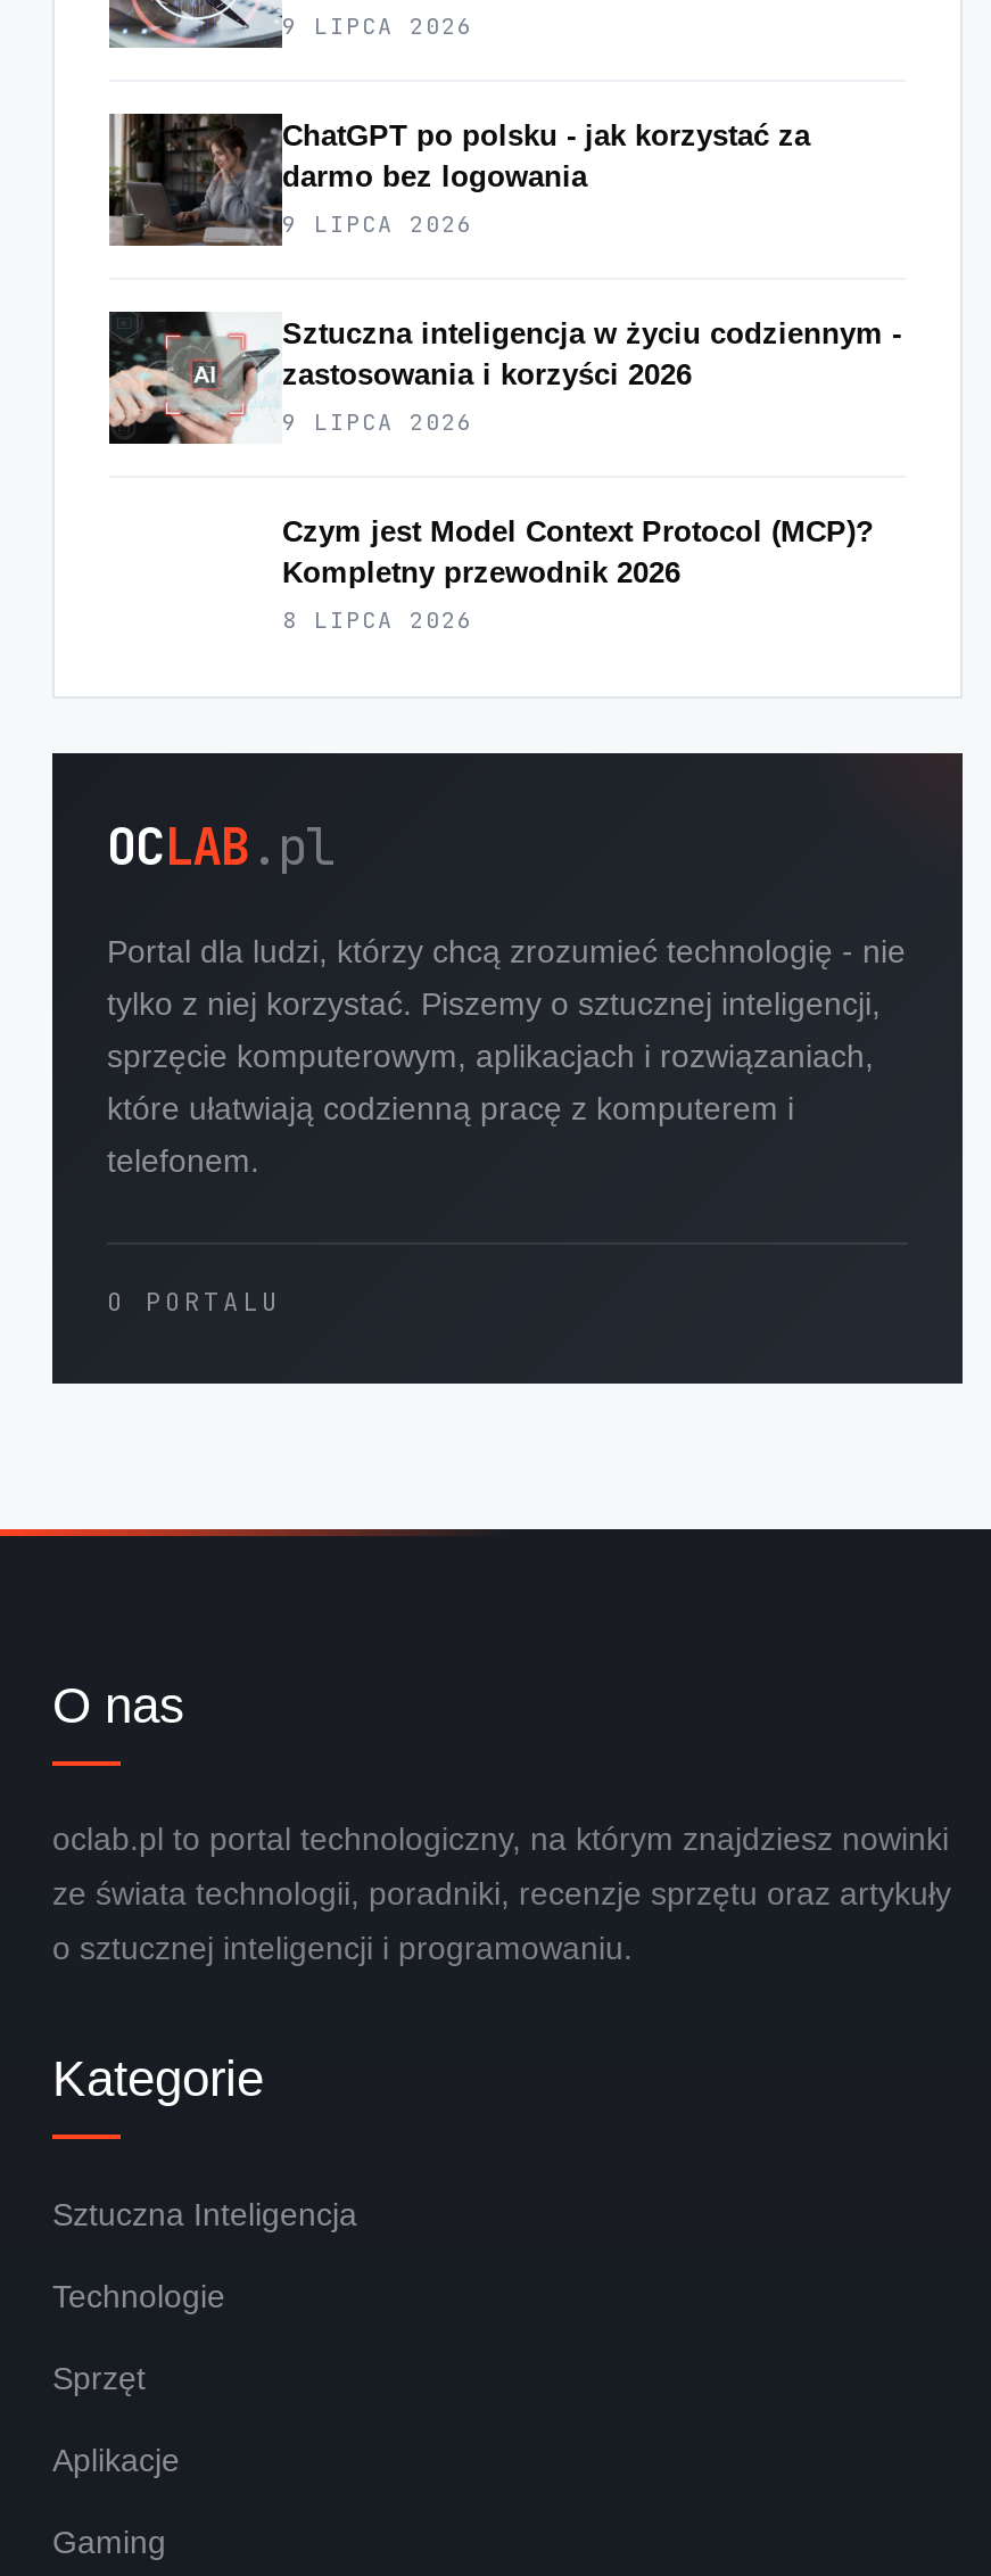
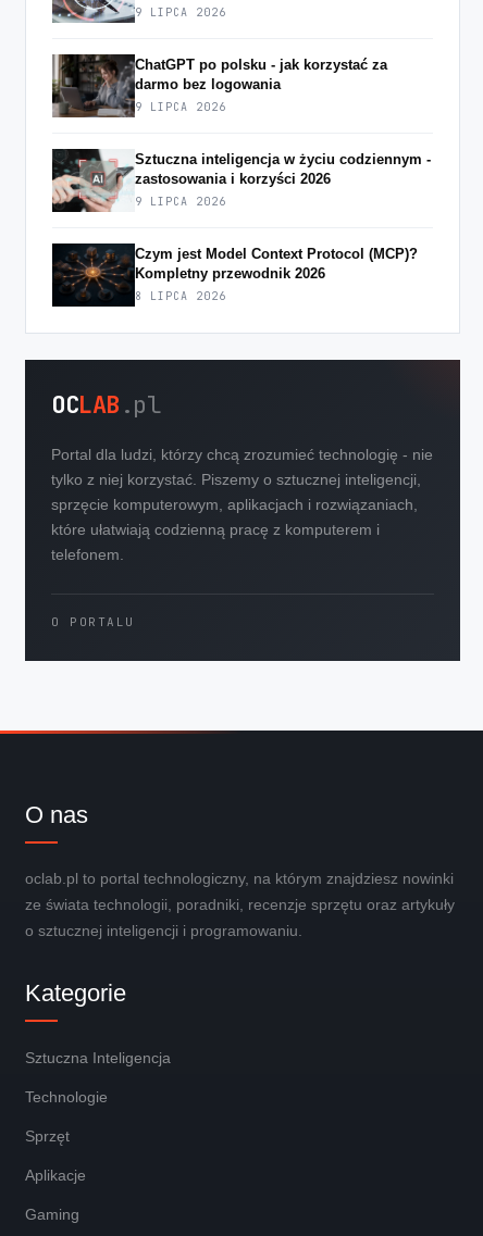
+ [image]
